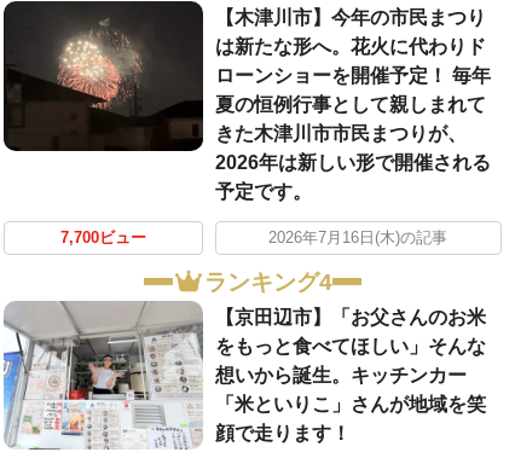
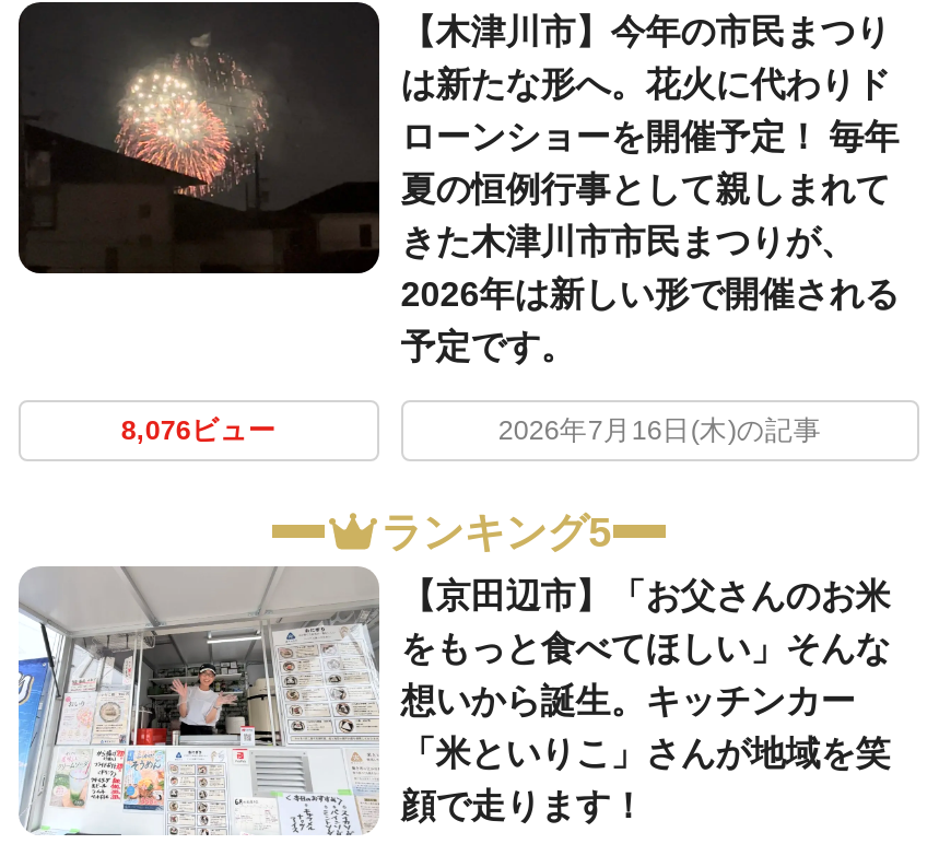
- 7,700ビュー
+ 8,076ビュー

- ランキング4
+ ランキング5
